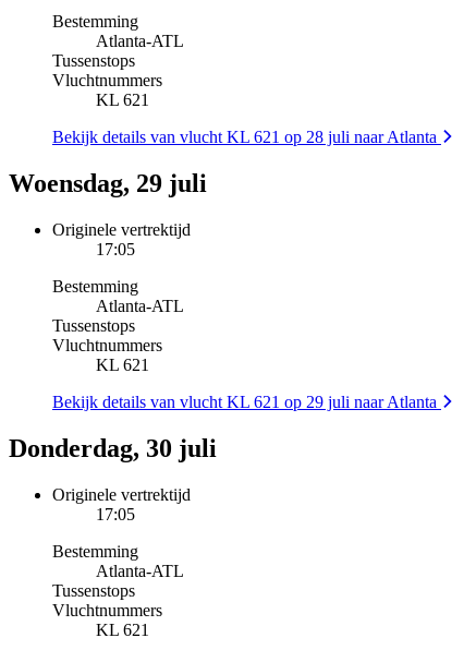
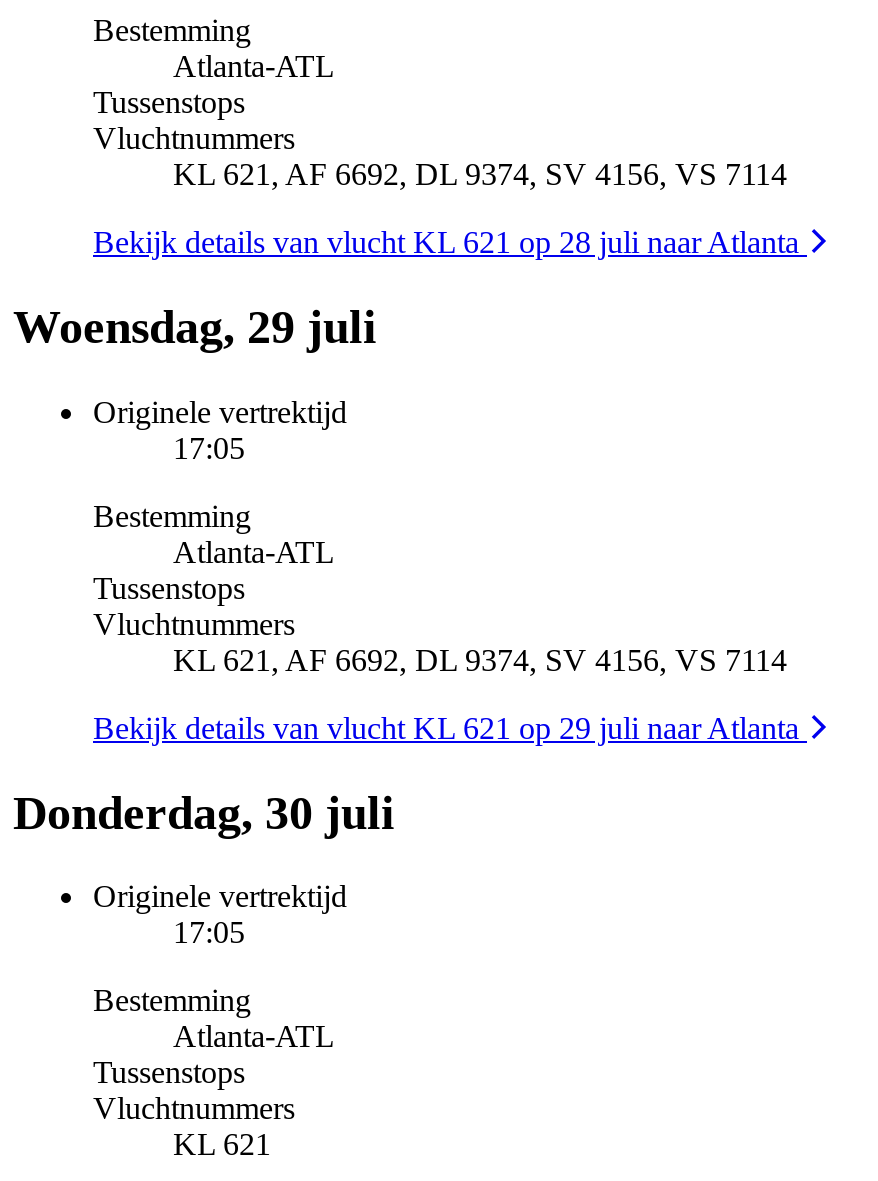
- KL 621
+ KL 621, AF 6692, DL 9374, SV 4156, VS 7114

- KL 621
+ KL 621, AF 6692, DL 9374, SV 4156, VS 7114
